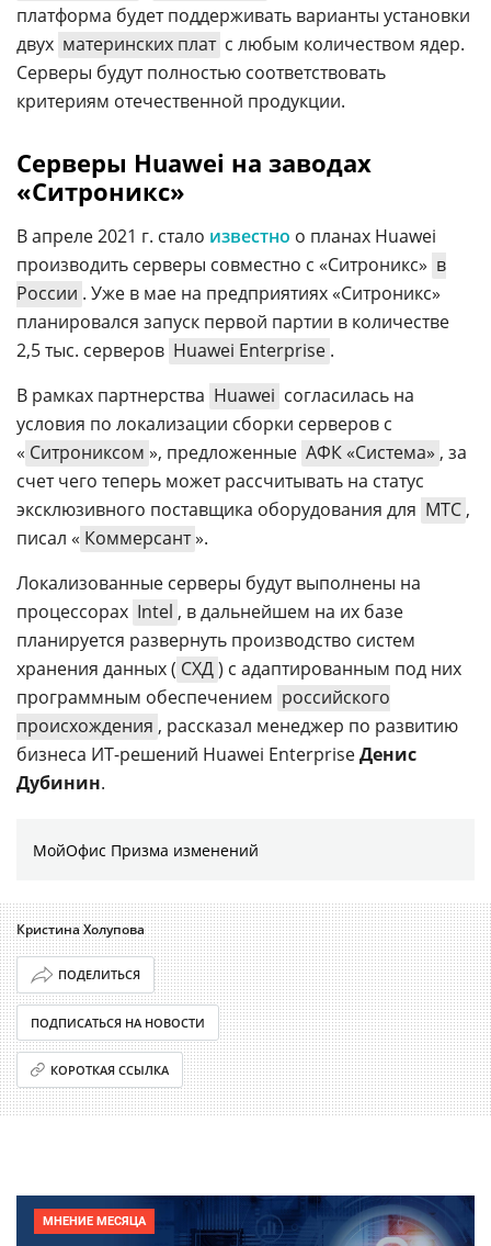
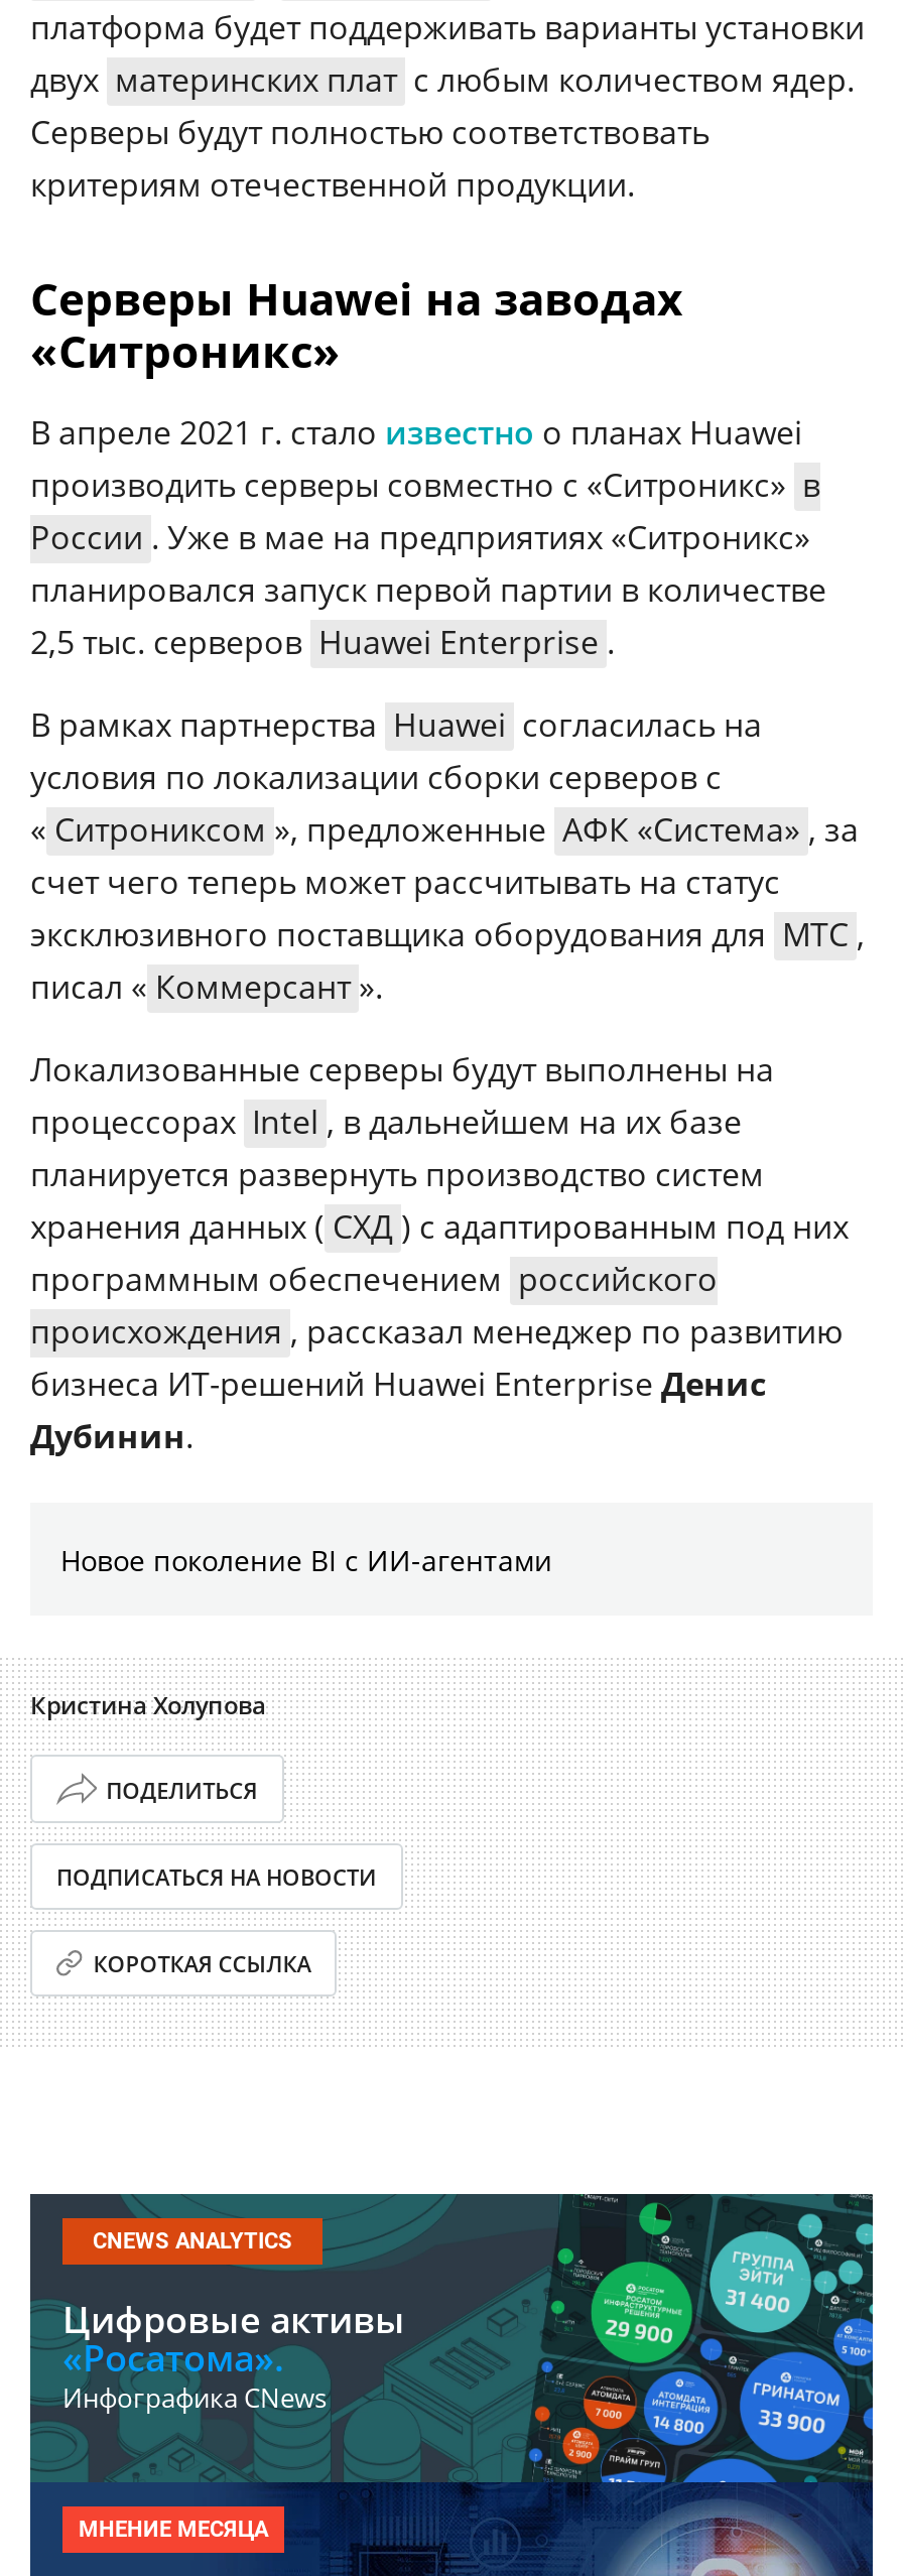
- МойОфис Призма изменений
+ Новое поколение BI с ИИ-агентами

+ [image]
+ CNEWS ANALYTICS
+ Цифровые активы
+ «Росатома».
+ Инфографика CNews
